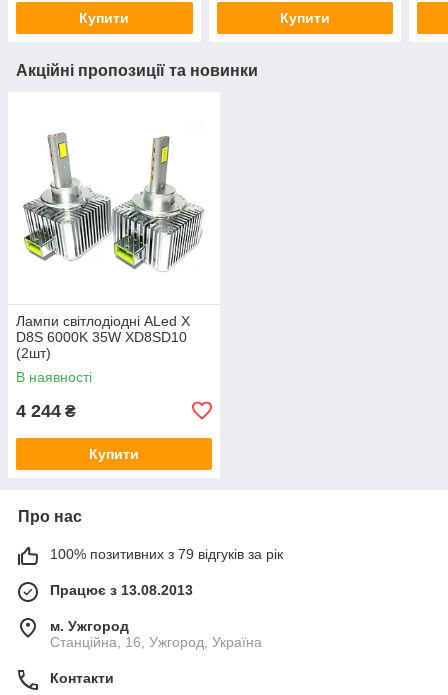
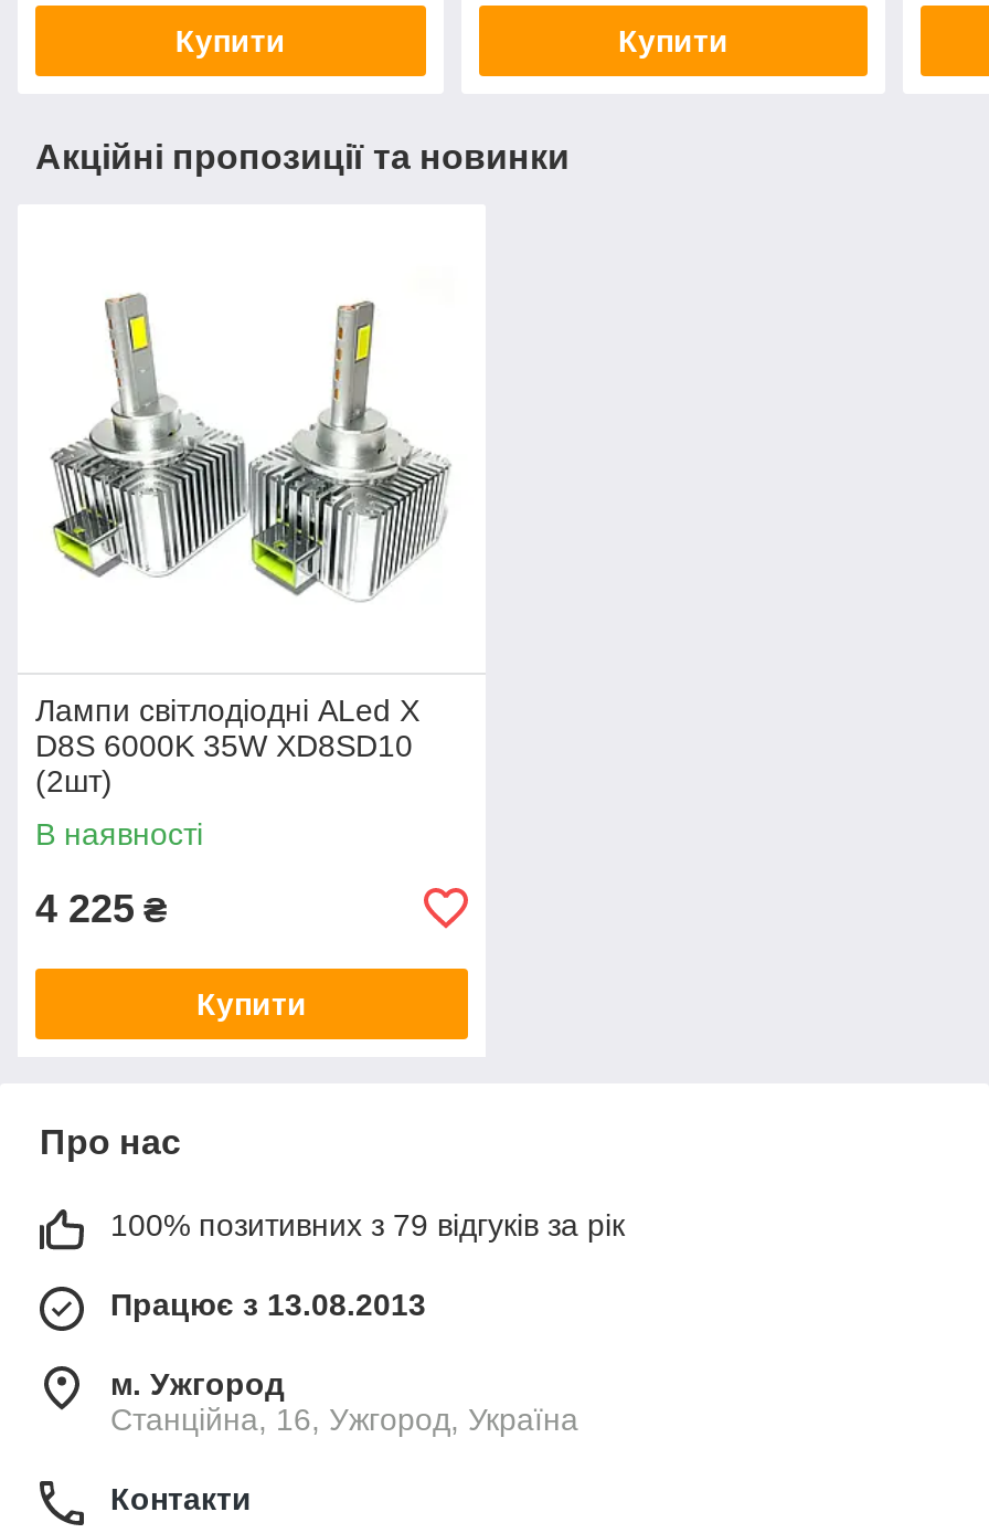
- 4 244 ₴
+ 4 225 ₴
